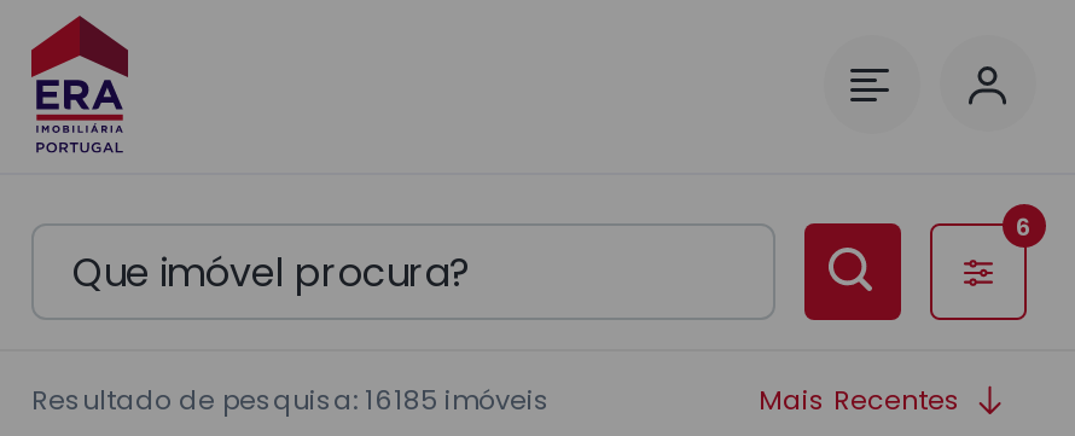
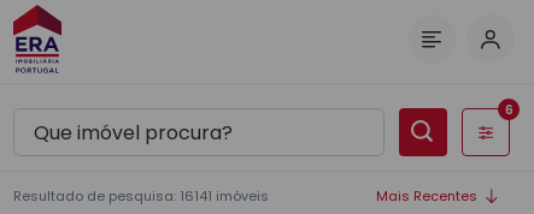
- Resultado de pesquisa 16185 imóveis
+ Resultado de pesquisa 16141 imóveis
